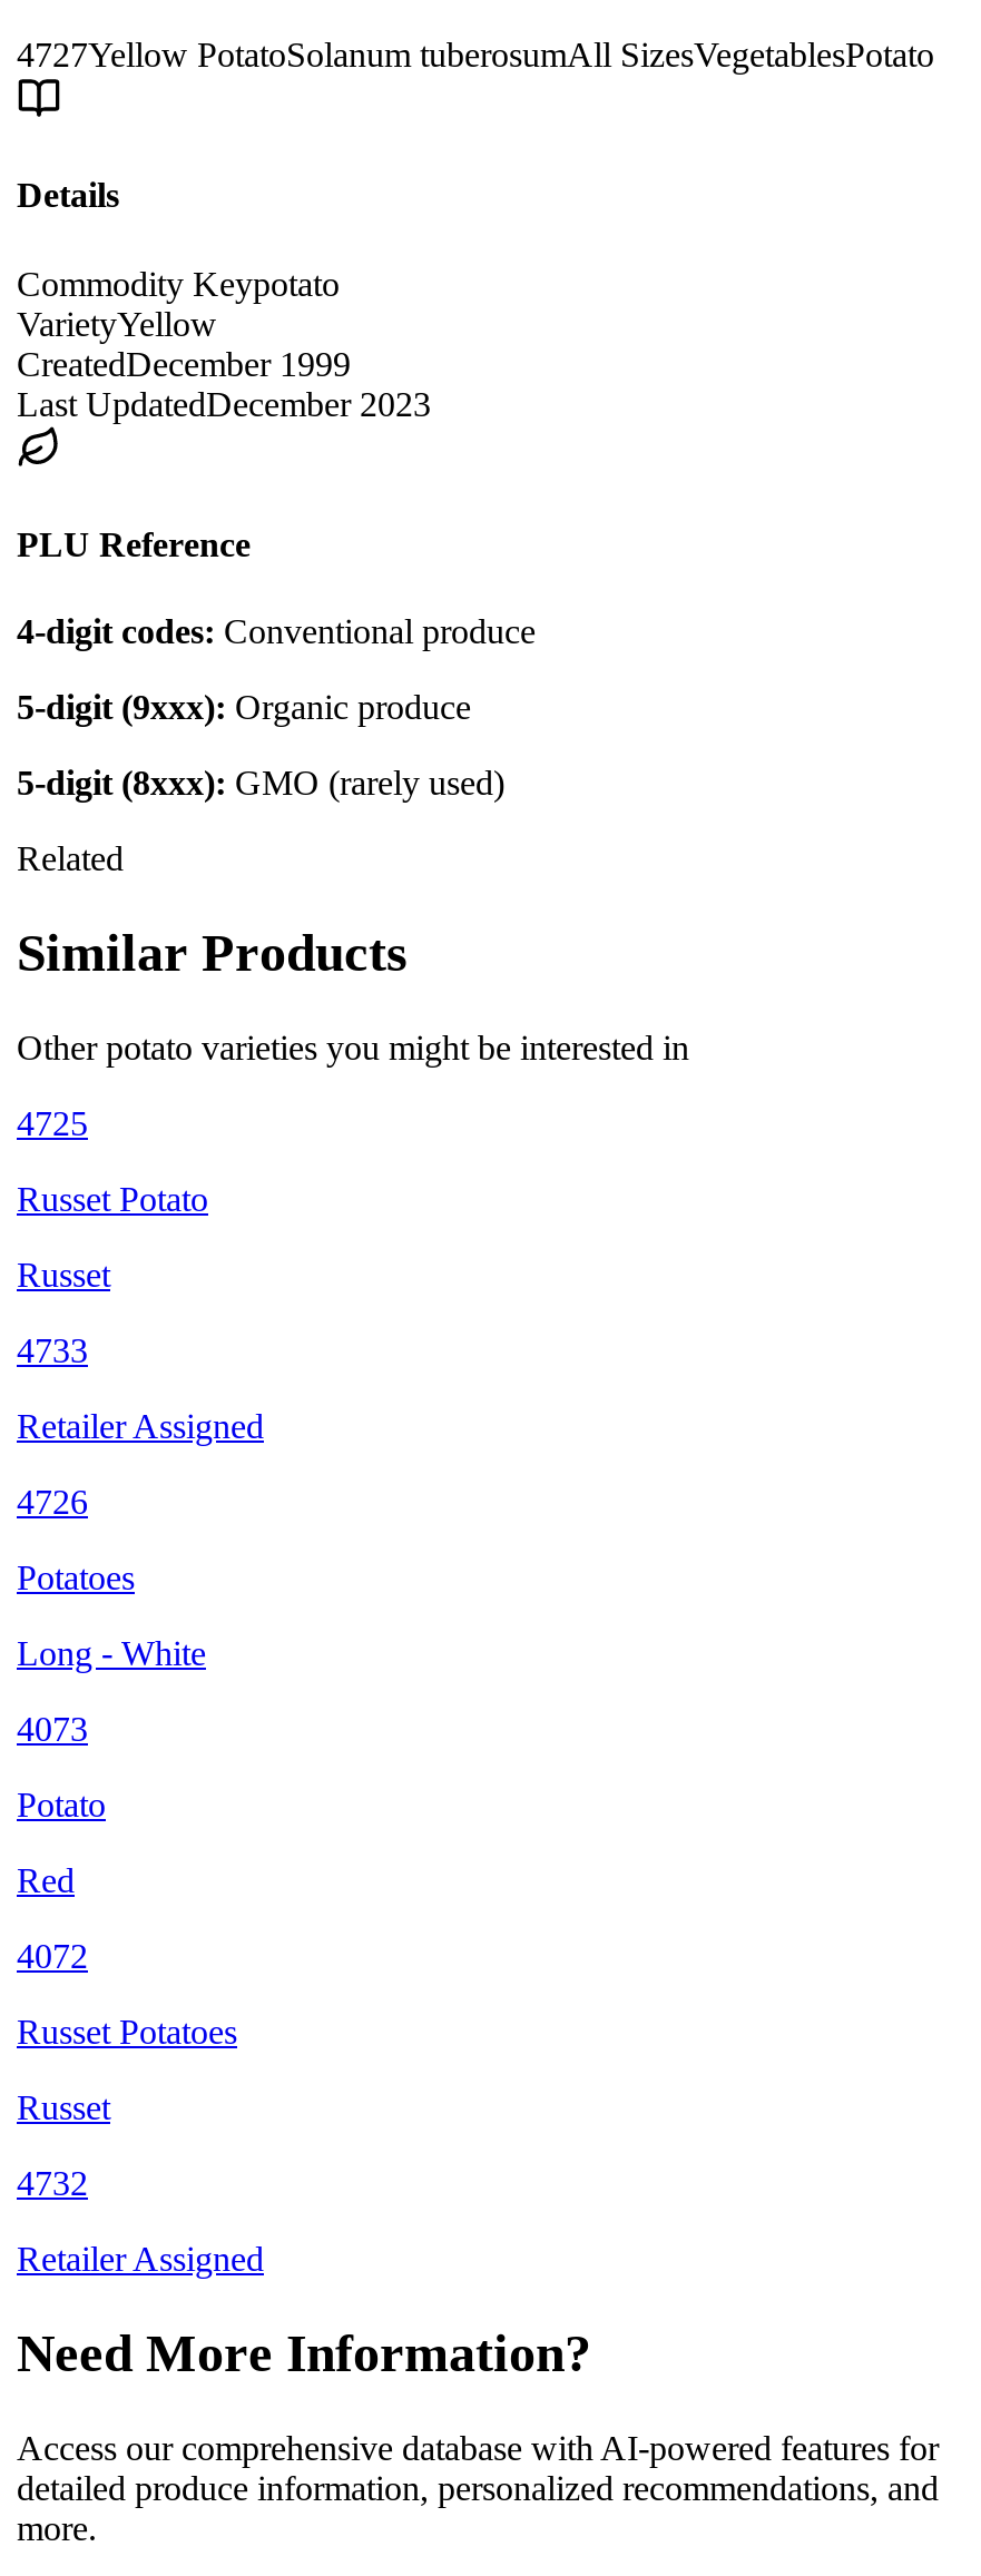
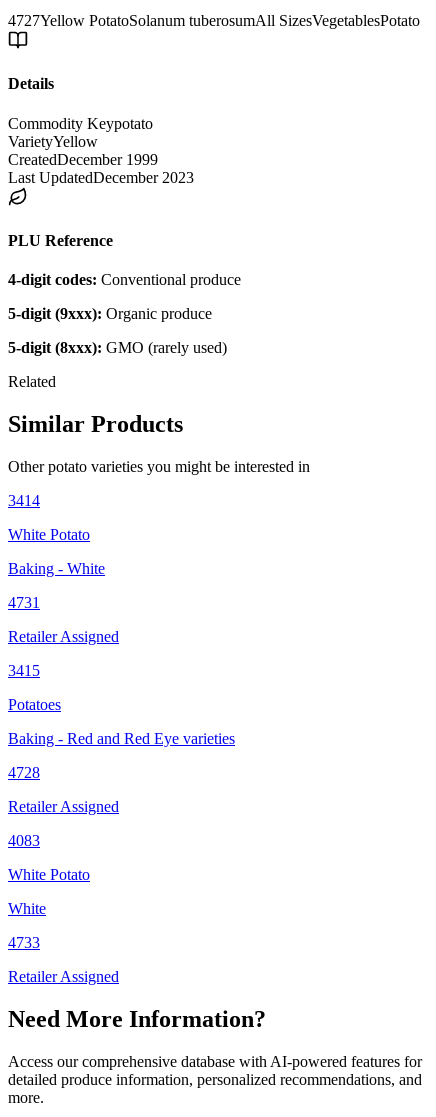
- 4725
+ 3414

- Russet Potato
+ White Potato

- Russet
+ Baking - White

- 4733
+ 4731

- 4726
+ 3415

- Long - White
- 4073
- Potato
- Red
- 4072
- Russet Potatoes
- Russet
- 4732
+ Baking - Red and Red Eye varieties
+ 4728
+ Retailer Assigned
+ 4083
+ White Potato
+ White
+ 4733
